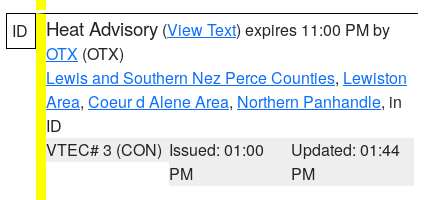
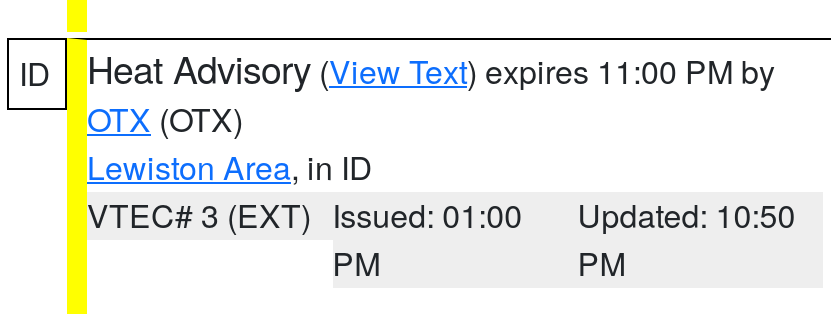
- Lewis and Southern Nez Perce Counties, Lewiston
- Area, Coeur d Alene Area, Northern Panhandle, in
- ID
- VTEC# 3 (CON) Issued: 01:00
+ Lewiston Area, in ID
+ VTEC# 3 (EXT) Issued: 01:00

- Updated: 01:44
+ Updated: 10:50
